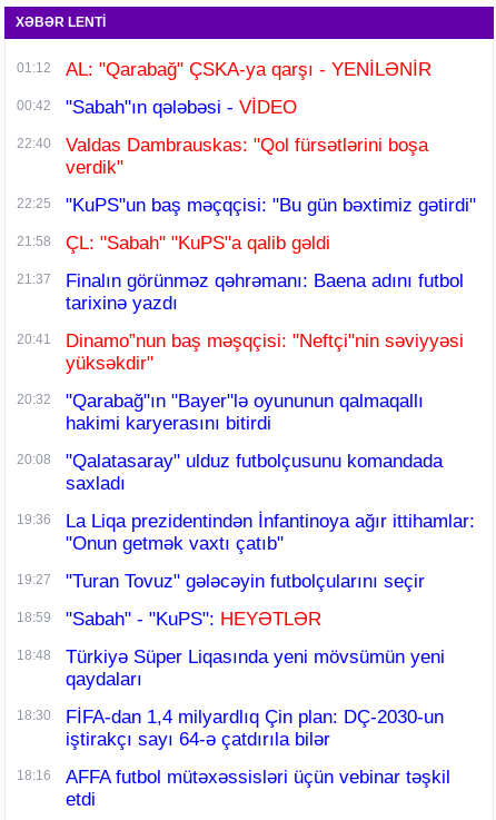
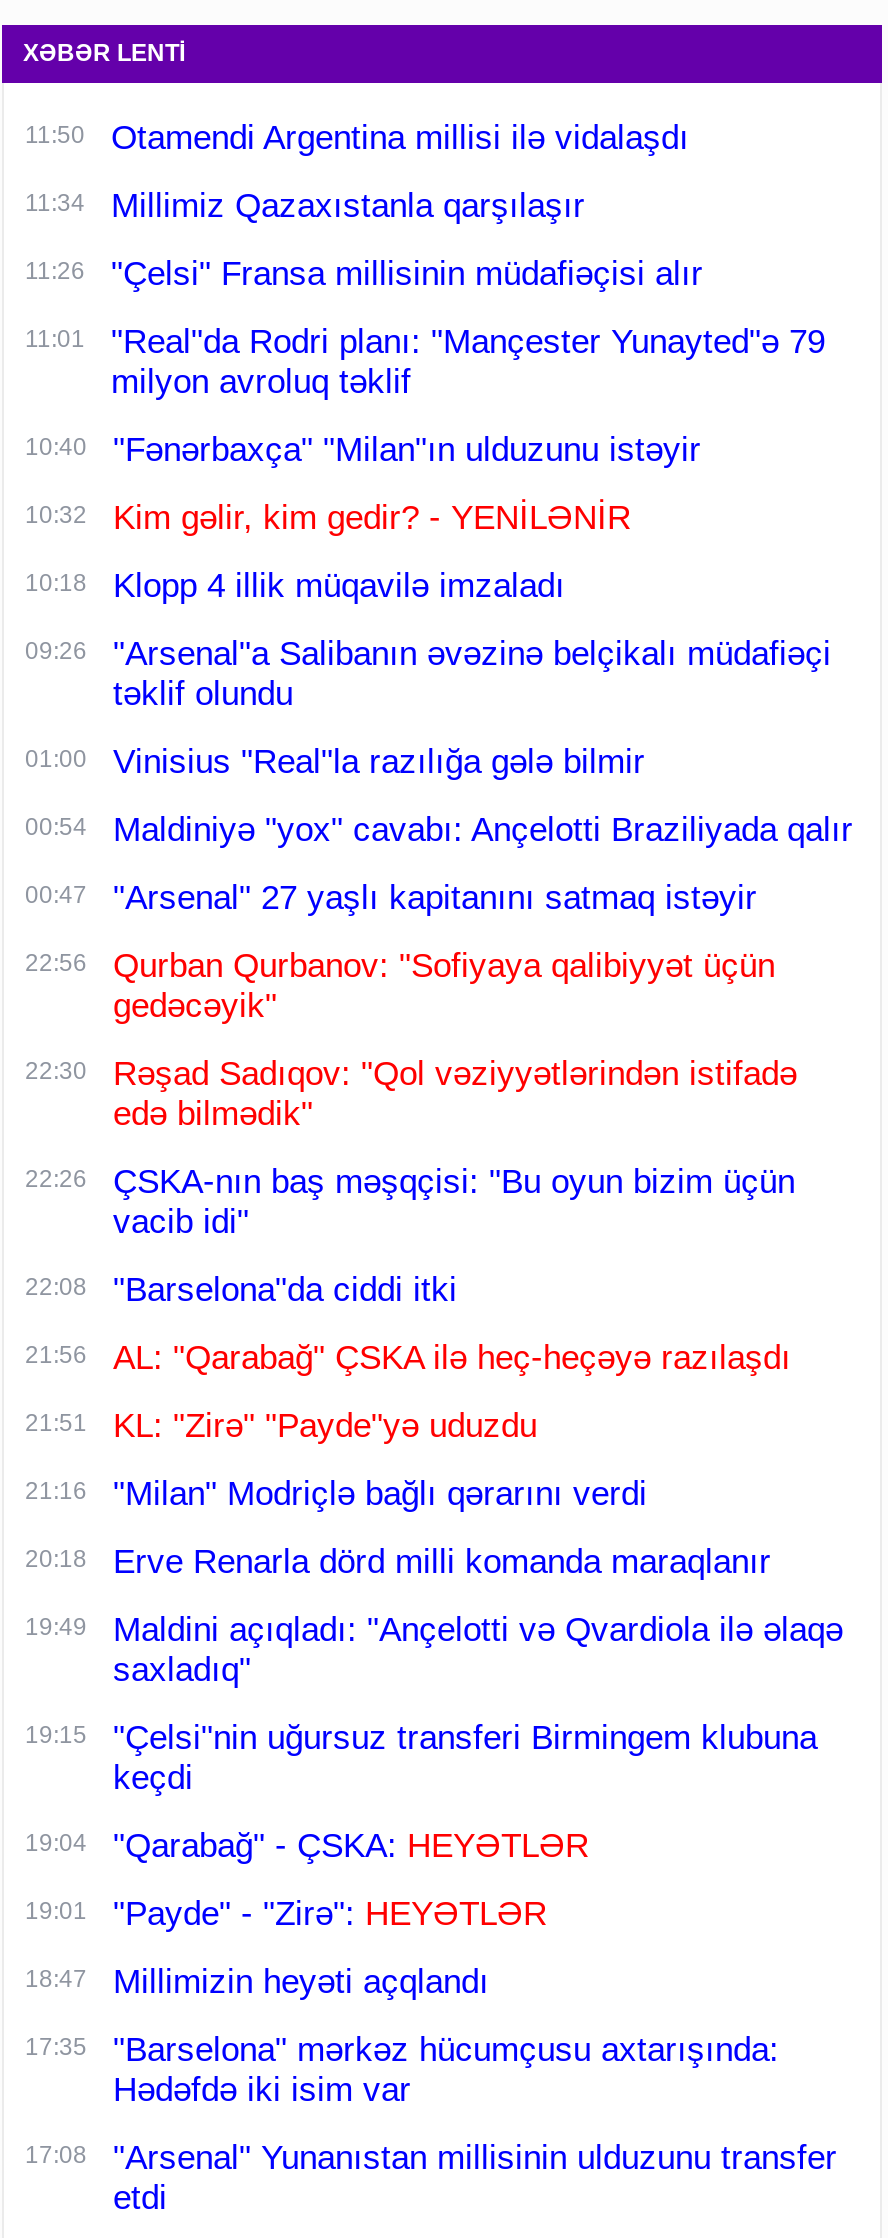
- 01:12
- AL: "Qarabağ" ÇSKA-ya qarşı - YENİLƏNİR
- 00:42
- "Sabah"ın qələbəsi - VİDEO
- 22:40
- Valdas Dambrauskas: "Qol fürsətlərini boşa
- verdik"
- 22:25
- "KuPS"un baş məçqçisi: "Bu gün bəxtimiz gətirdi"
- 21:58
- ÇL: "Sabah" "KuPS"a qalib gəldi
- 21:37
- Finalın görünməz qəhrəmanı: Baena adını futbol
- tarixinə yazdı
- 20:41
- Dinamo”nun baş məşqçisi: "Neftçi"nin səviyyəsi
- yüksəkdir"
- 20:32
- "Qarabağ"ın "Bayer"lə oyununun qalmaqallı
- hakimi karyerasını bitirdi
- 20:08
- "Qalatasaray" ulduz futbolçusunu komandada
- saxladı
- 19:36
- La Liqa prezidentindən İnfantinoya ağır ittihamlar:
- "Onun getmək vaxtı çatıb"
- 19:27
- "Turan Tovuz" gələcəyin futbolçularını seçir
- 18:59
- "Sabah" - "KuPS": HEYƏTLƏR
- 18:48
- Türkiyə Süper Liqasında yeni mövsümün yeni
- qaydaları
- 18:30
- FİFA-dan 1,4 milyardlıq Çin plan: DÇ-2030-un
- iştirakçı sayı 64-ə çatdırıla bilər
- 18:16
- AFFA futbol mütəxəssisləri üçün vebinar təşkil
+ 11:50
+ Otamendi Argentina millisi ilə vidalaşdı
+ 11:34
+ Millimiz Qazaxıstanla qarşılaşır
+ 11:26
+ "Çelsi" Fransa millisinin müdafiəçisi alır
+ 11:01
+ "Real"da Rodri planı: "Mançester Yunayted"ə 79
+ milyon avroluq təklif
+ 10:40
+ "Fənərbaxça" "Milan"ın ulduzunu istəyir
+ 10:32
+ Kim gəlir, kim gedir? - YENİLƏNİR
+ 10:18
+ Klopp 4 illik müqavilə imzaladı
+ 09:26
+ "Arsenal"a Salibanın əvəzinə belçikalı müdafiəçi
+ təklif olundu
+ 01:00
+ Vinisius "Real"la razılığa gələ bilmir
+ 00:54
+ Maldiniyə "yox" cavabı: Ançelotti Braziliyada qalır
+ 00:47
+ "Arsenal" 27 yaşlı kapitanını satmaq istəyir
+ 22:56
+ Qurban Qurbanov: "Sofiyaya qalibiyyət üçün
+ gedəcəyik"
+ 22:30
+ Rəşad Sadıqov: "Qol vəziyyətlərindən istifadə
+ edə bilmədik"
+ 22:26
+ ÇSKA-nın baş məşqçisi: "Bu oyun bizim üçün
+ vacib idi"
+ 22:08
+ "Barselona"da ciddi itki
+ 21:56
+ AL: "Qarabağ" ÇSKA ilə heç-heçəyə razılaşdı
+ 21:51
+ KL: "Zirə" "Payde"yə uduzdu
+ 21:16
+ "Milan" Modriçlə bağlı qərarını verdi
+ 20:18
+ Erve Renarla dörd milli komanda maraqlanır
+ 19:49
+ Maldini açıqladı: "Ançelotti və Qvardiola ilə əlaqə
+ saxladıq"
+ 19:15
+ "Çelsi"nin uğursuz transferi Birmingem klubuna
+ keçdi
+ 19:04
+ "Qarabağ" - ÇSKA: HEYƏTLƏR
+ 19:01
+ "Payde" - "Zirə": HEYƏTLƏR
+ 18:47
+ Millimizin heyəti açqlandı
+ 17:35
+ "Barselona" mərkəz hücumçusu axtarışında:
+ Hədəfdə iki isim var
+ 17:08
+ "Arsenal" Yunanıstan millisinin ulduzunu transfer
